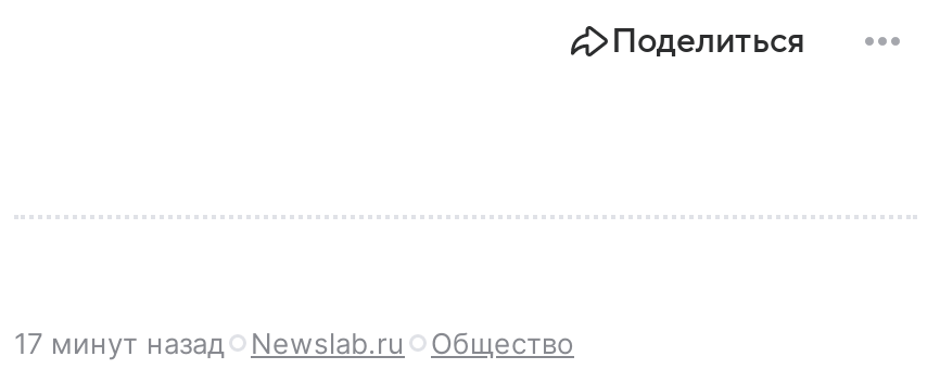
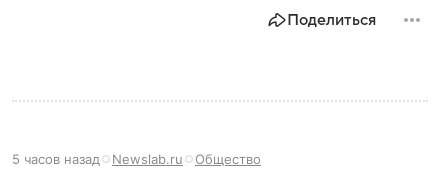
- 17 минут назад Newslab.ru Общество
+ 5 часов назад Newslab.ru Общество
